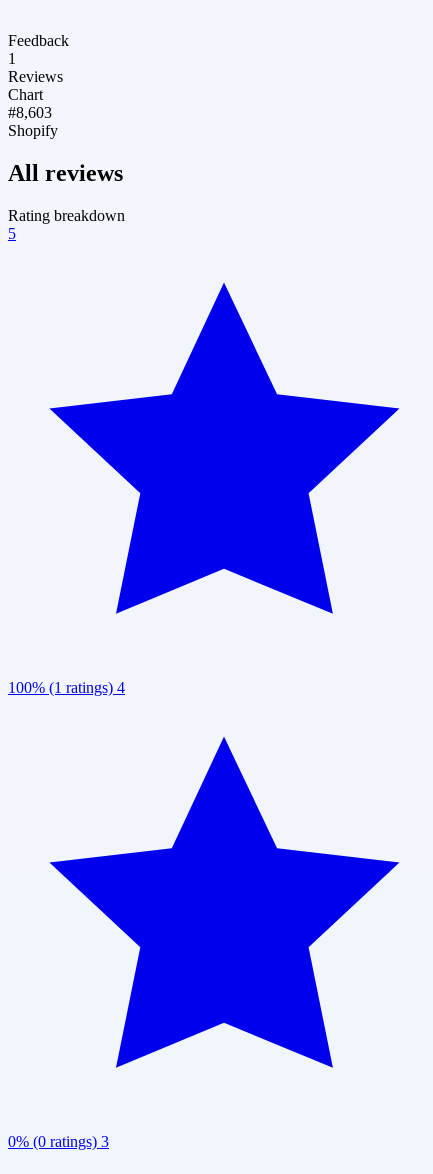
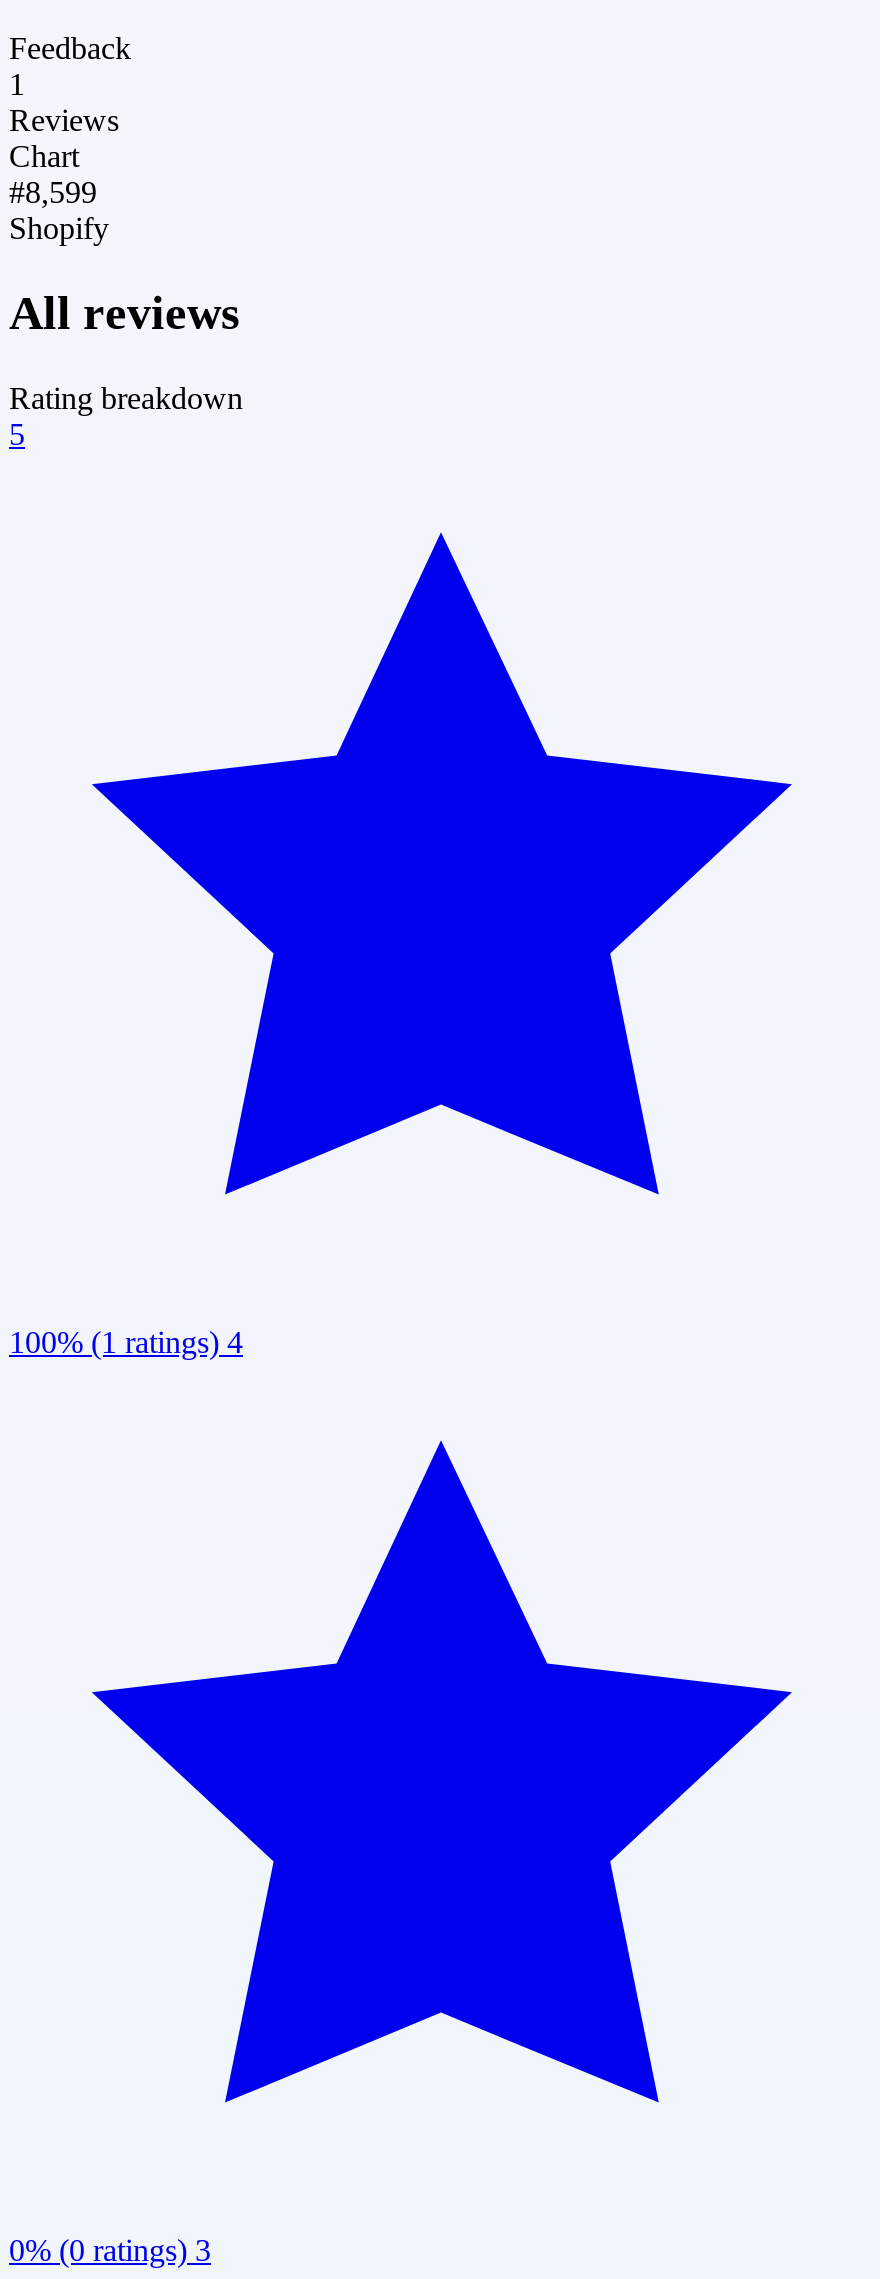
- #8,603
+ #8,599
